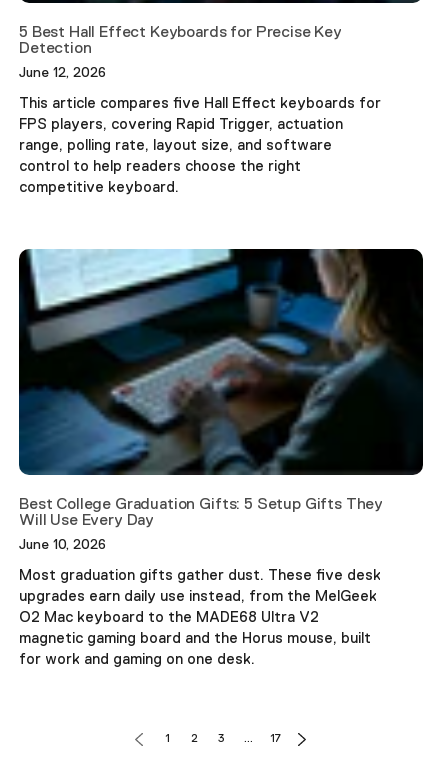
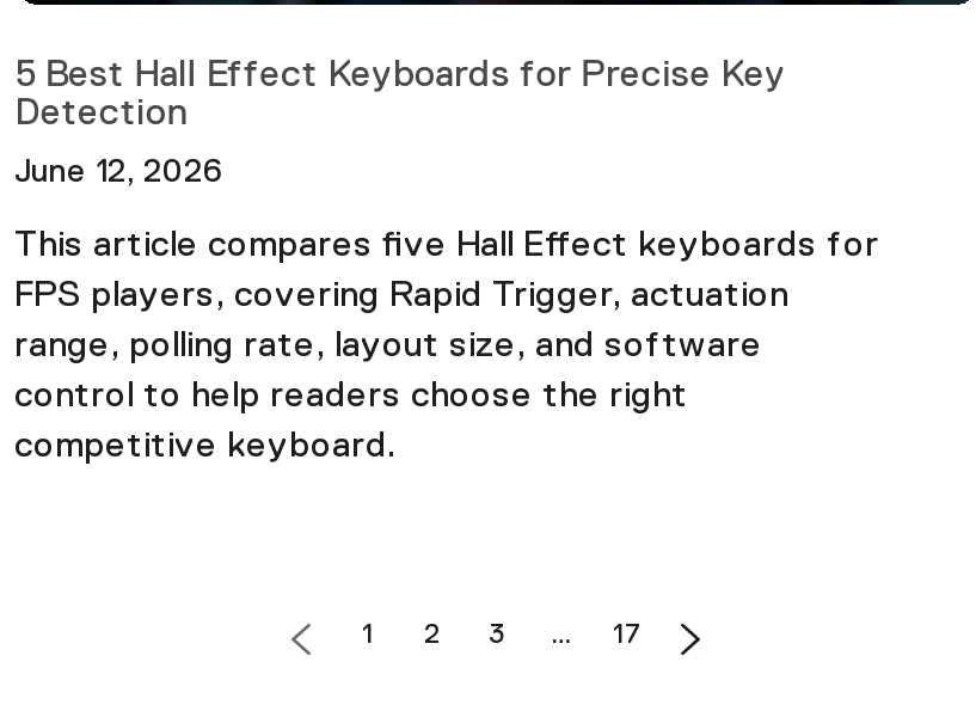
- [image]
- Best College Graduation Gifts: 5 Setup Gifts They
- Will Use Every Day
- June 10, 2026
- Most graduation gifts gather dust. These five desk
- upgrades earn daily use instead, from the MelGeek
- O2 Mac keyboard to the MADE68 Ultra V2
- magnetic gaming board and the Horus mouse, built
- for work and gaming on one desk.
